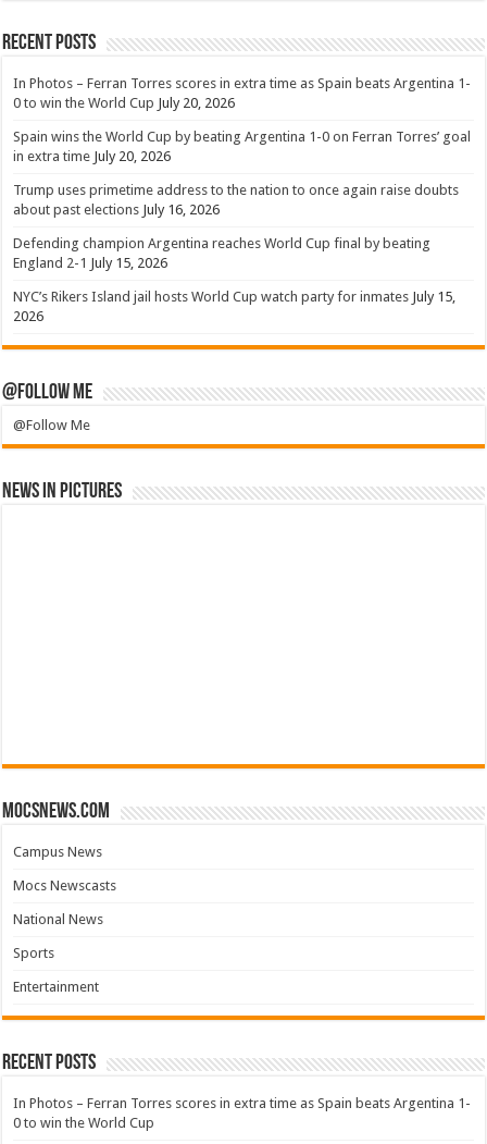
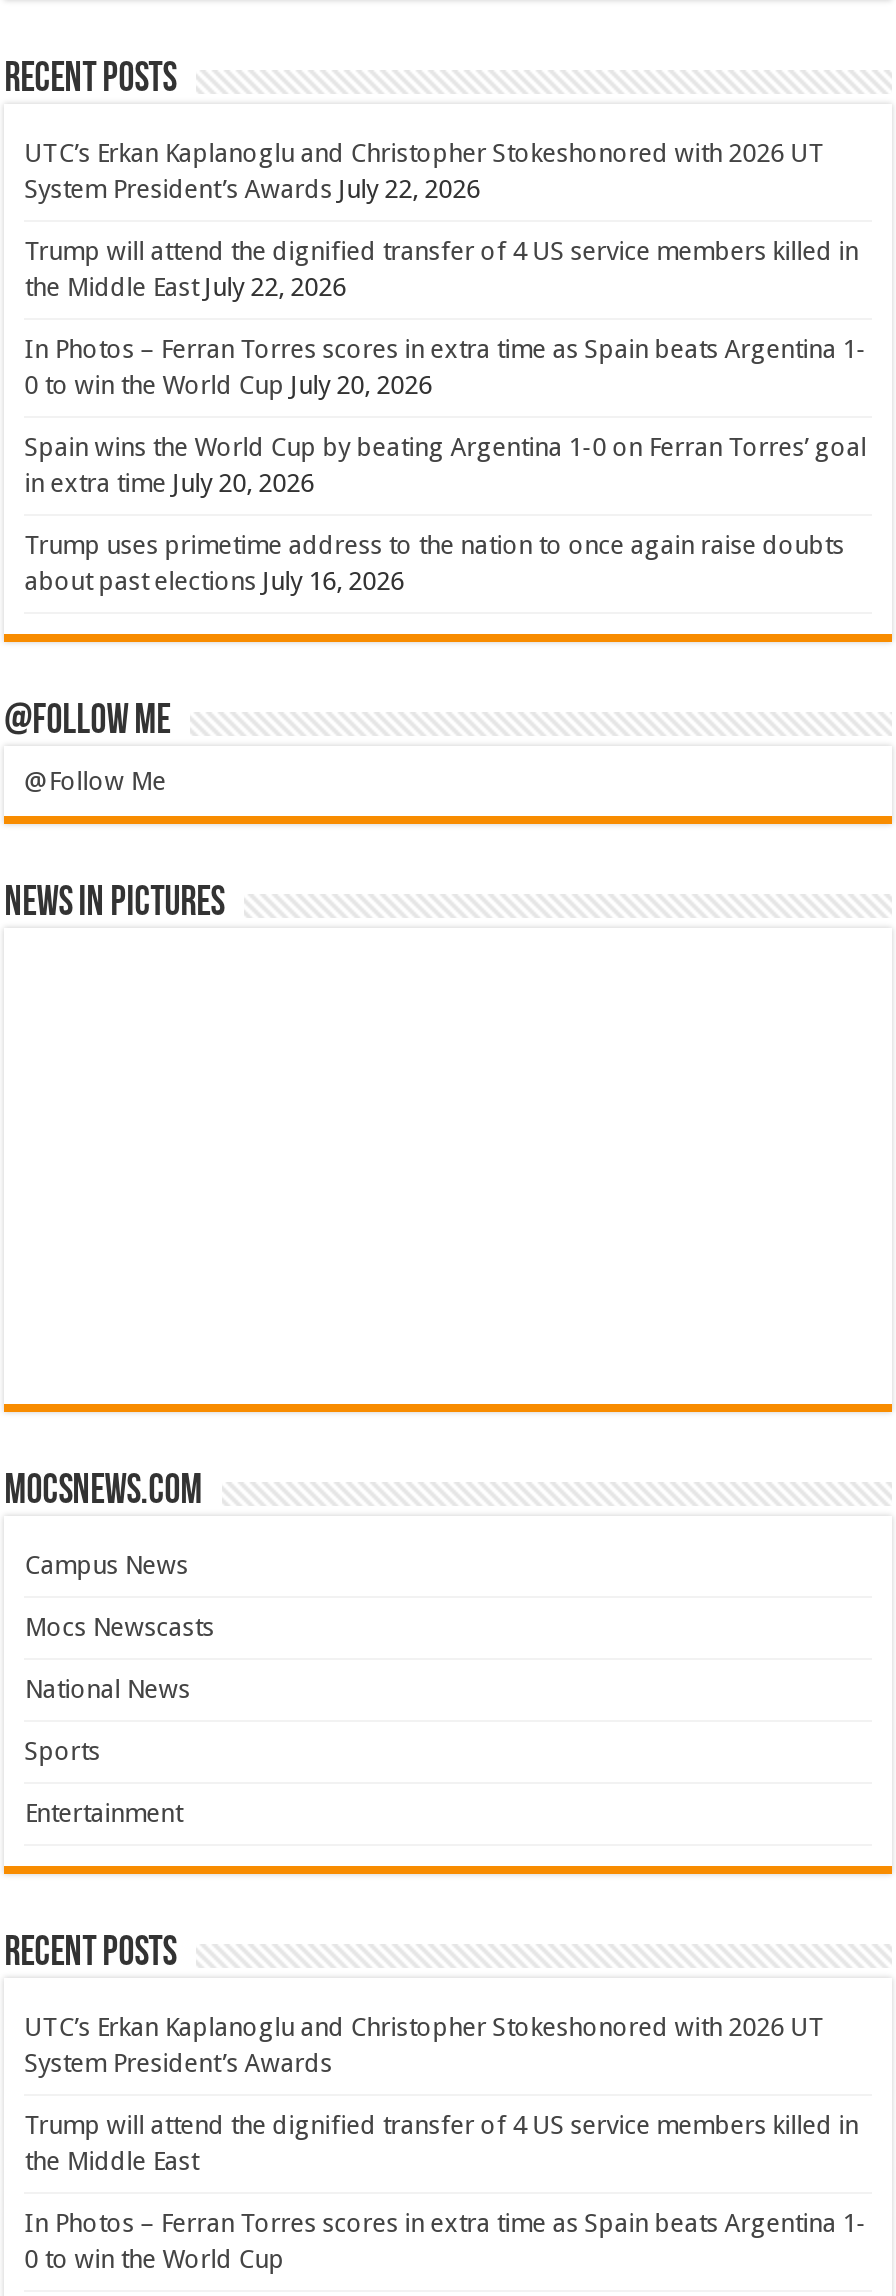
+ UTC’s Erkan Kaplanoglu and Christopher Stokeshonored with 2026 UT
+ System President’s Awards July 22, 2026
+ Trump will attend the dignified transfer of 4 US service members killed in
+ the Middle East July 22, 2026

- Defending champion Argentina reaches World Cup final by beating
- England 2-1 July 15, 2026
- NYC’s Rikers Island jail hosts World Cup watch party for inmates July 15,
- 2026

+ UTC’s Erkan Kaplanoglu and Christopher Stokeshonored with 2026 UT
+ System President’s Awards
+ Trump will attend the dignified transfer of 4 US service members killed in
+ the Middle East
